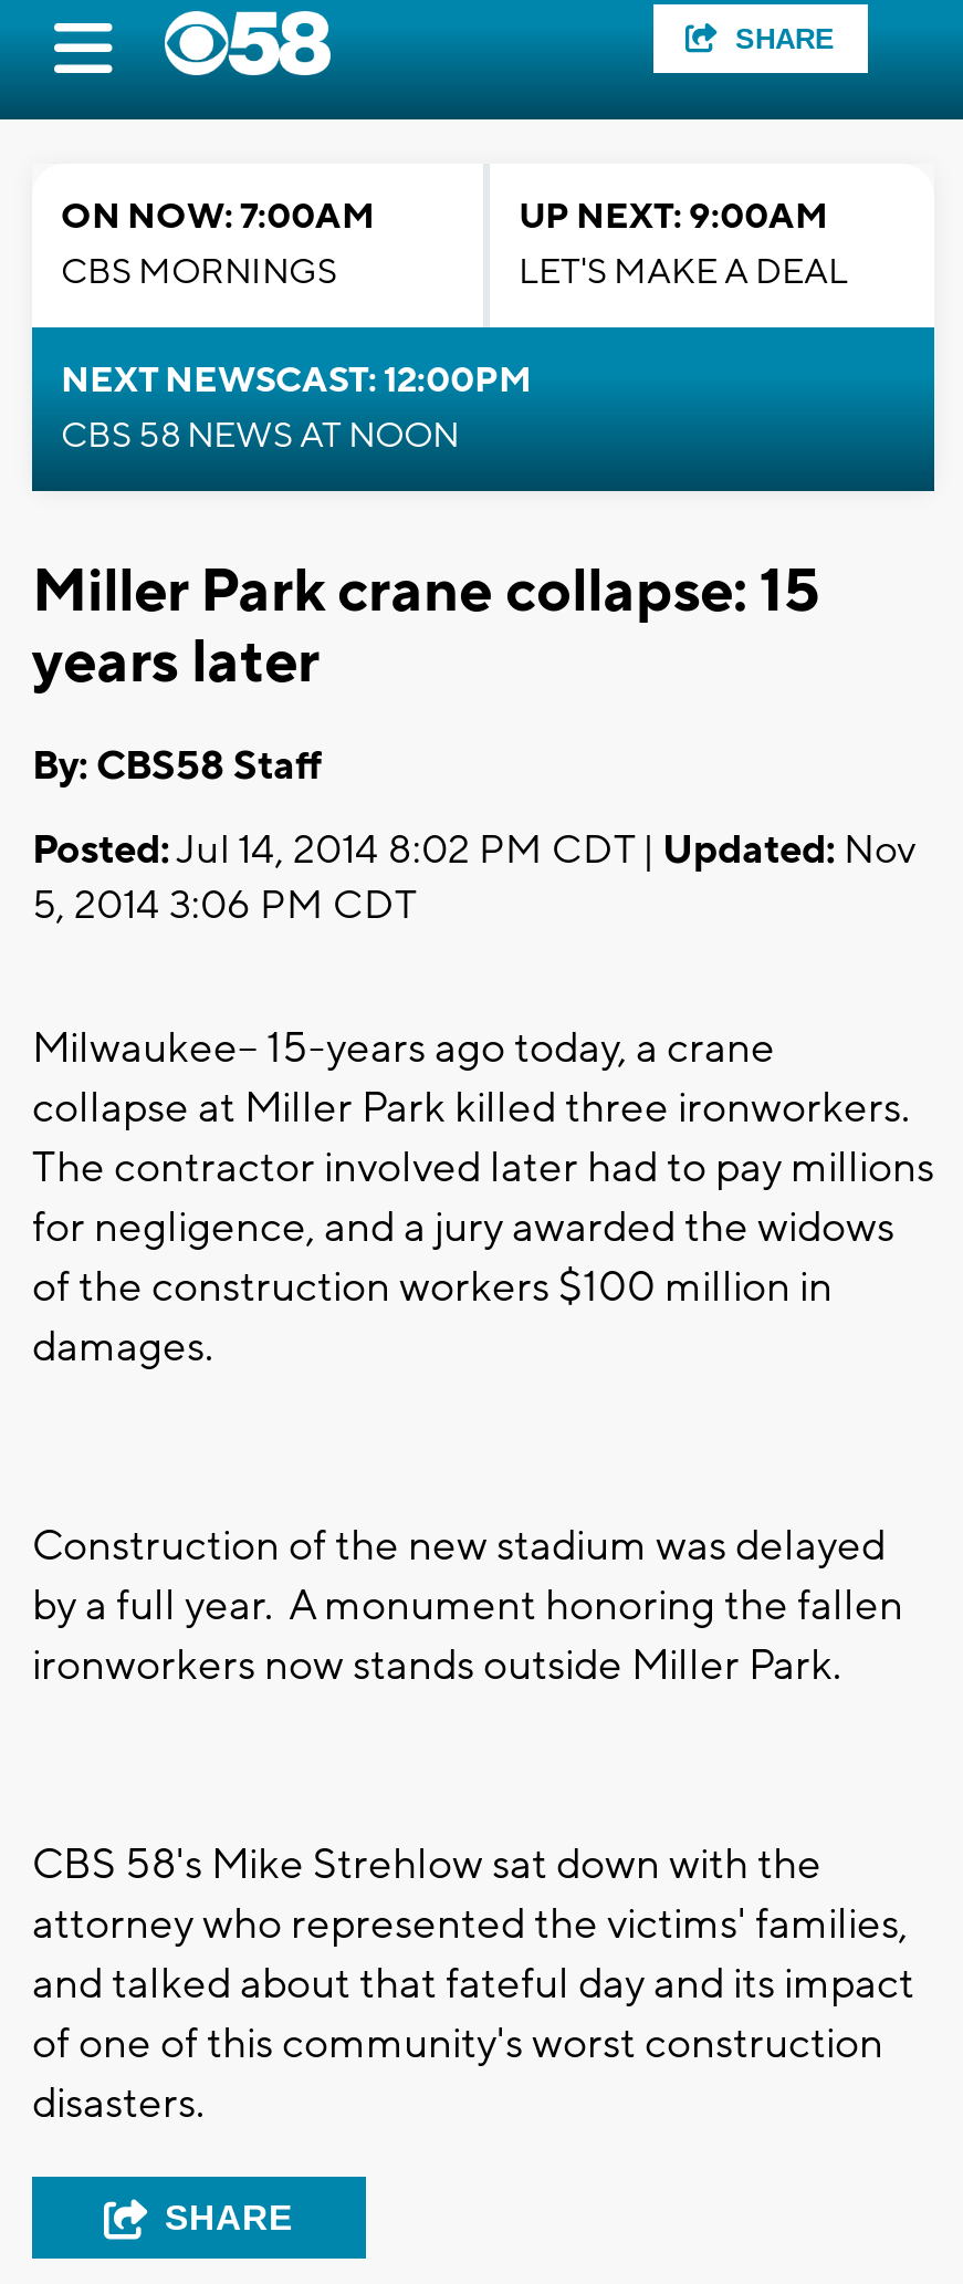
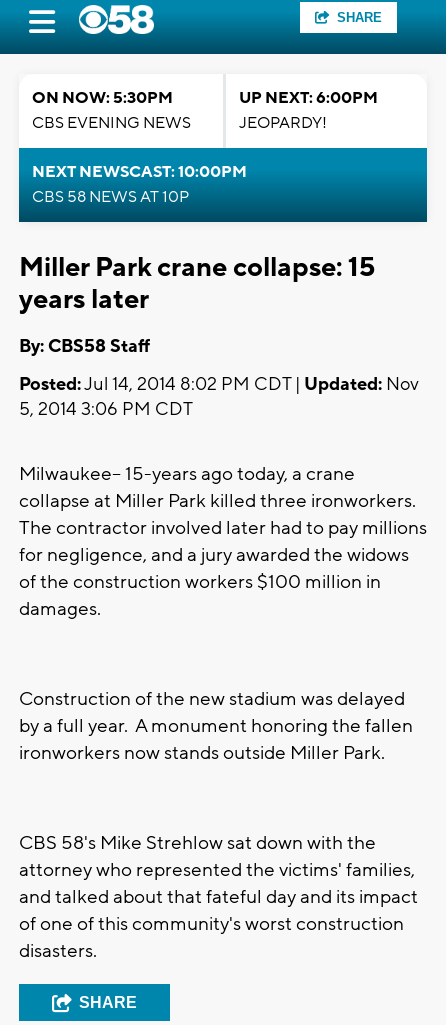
- ON NOW: 7:00AM
- CBS MORNINGS
+ ON NOW: 5:30PM
+ CBS EVENING NEWS

- UP NEXT: 9:00AM
- LET'S MAKE A DEAL
+ UP NEXT: 6:00PM
+ JEOPARDY!

- NEXT NEWSCAST: 12:00PM
- CBS 58 NEWS AT NOON
+ NEXT NEWSCAST: 10:00PM
+ CBS 58 NEWS AT 10P
